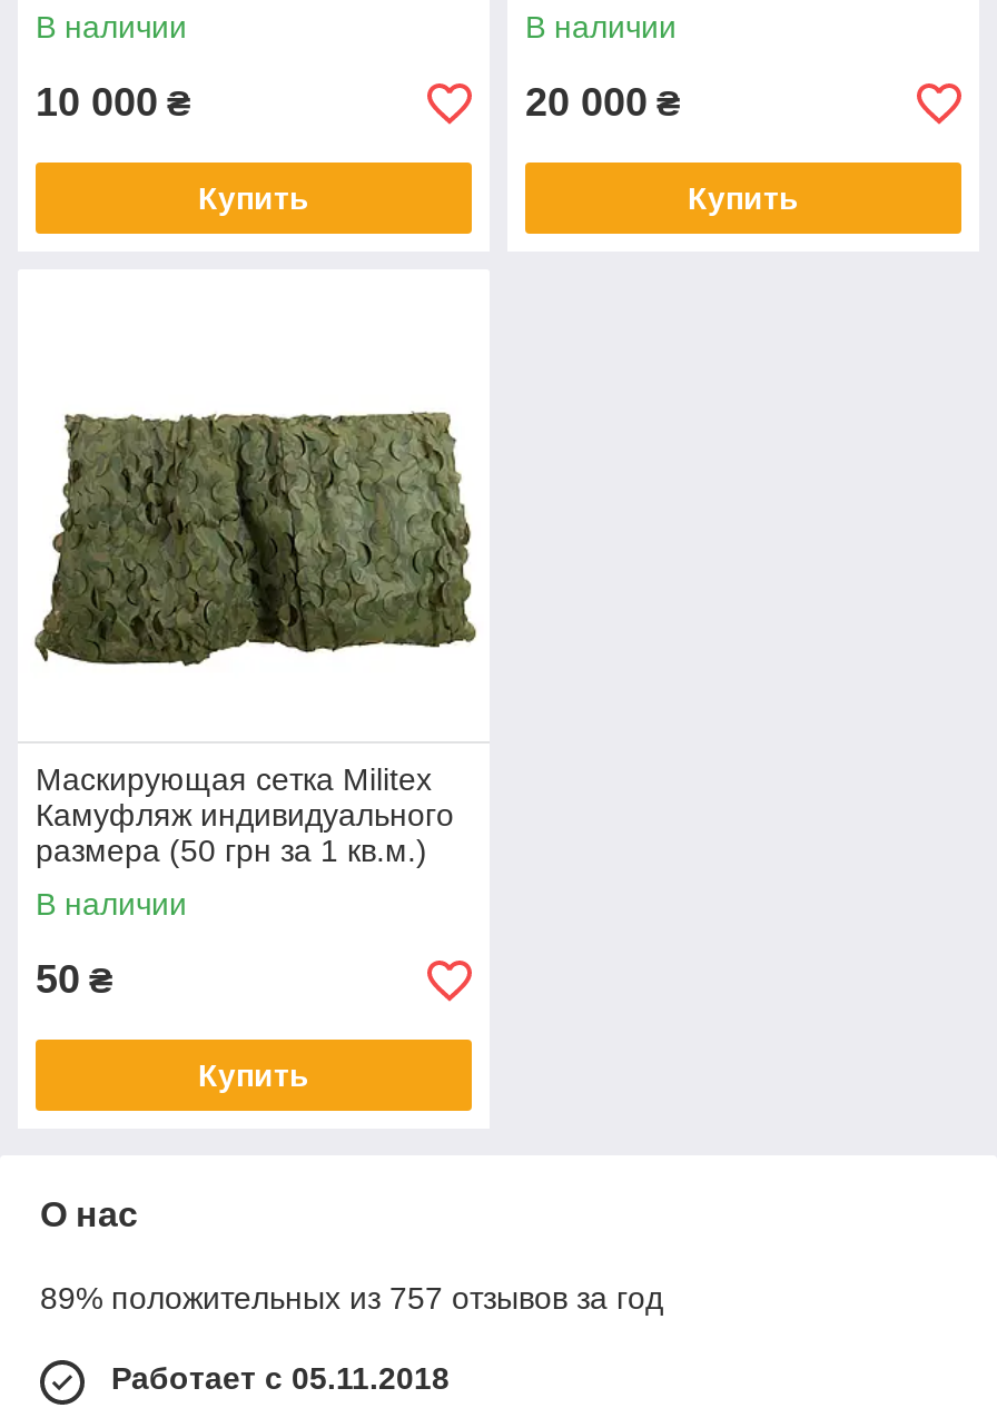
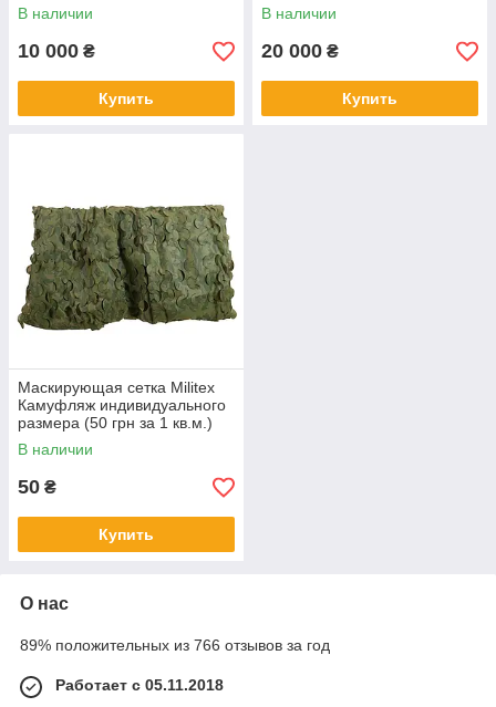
- 89% положительных из 757 отзывов за год
+ 89% положительных из 766 отзывов за год
